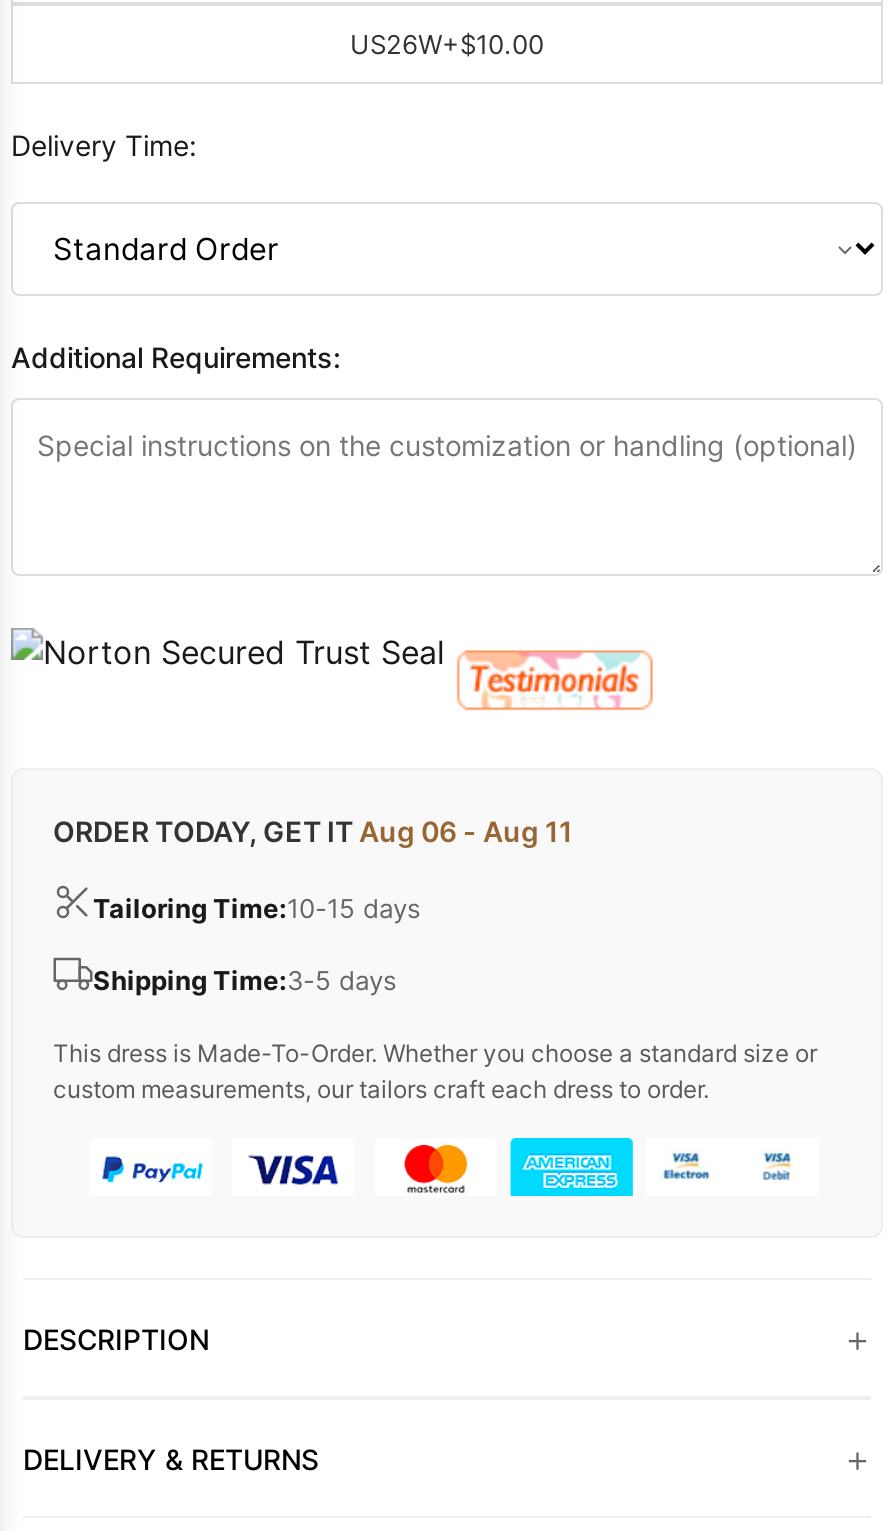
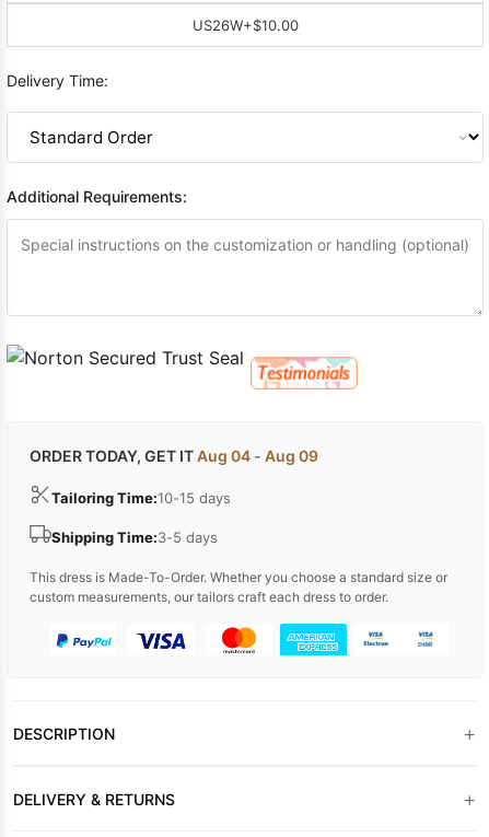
- ORDER TODAY, GET IT Aug 06 - Aug 11
+ ORDER TODAY, GET IT Aug 04 - Aug 09
